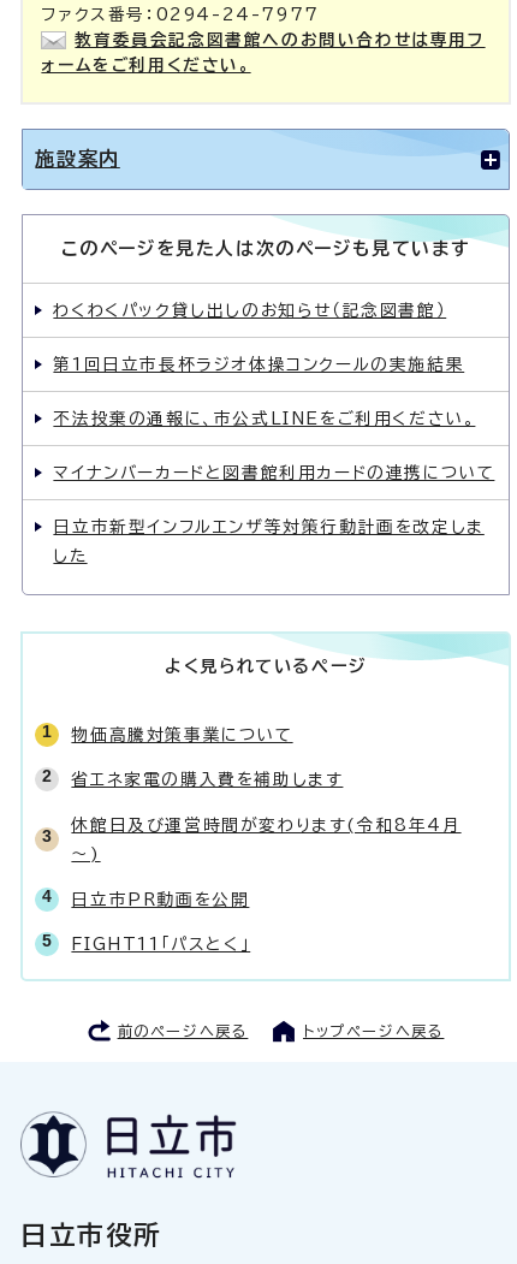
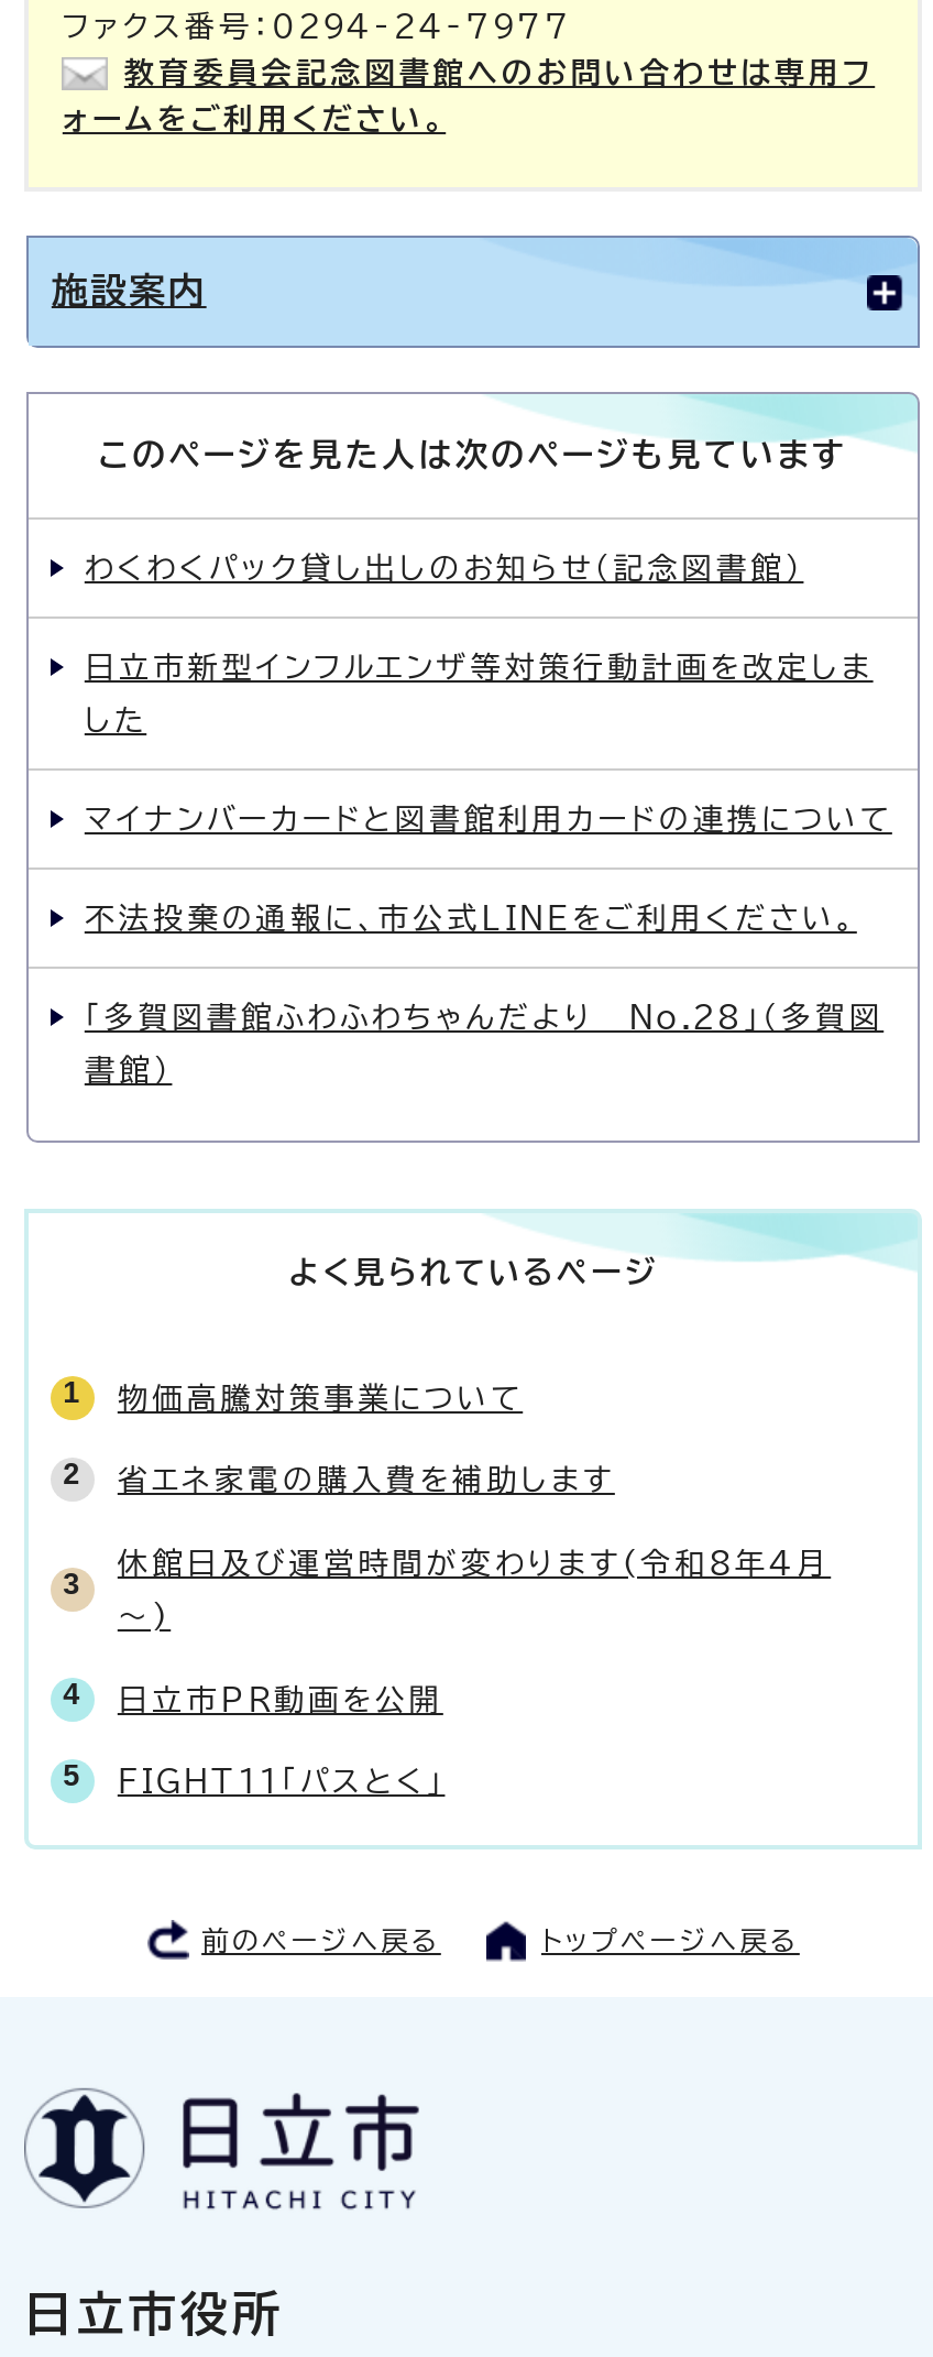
- 第1回日立市長杯ラジオ体操コンクールの実施結果

moved down: 不法投棄の通報に、市公式LINEをご利用ください。 | マイナンバーカードと図書館利用カードの連携について

moved up: 日立市新型インフルエンザ等対策行動計画を改定しま | した

+ 「多賀図書館ふわふわちゃんだより No.28」（多賀図
+ 書館）
